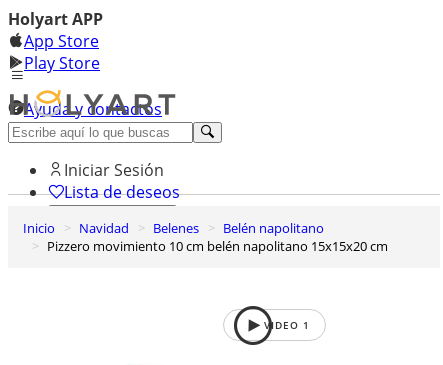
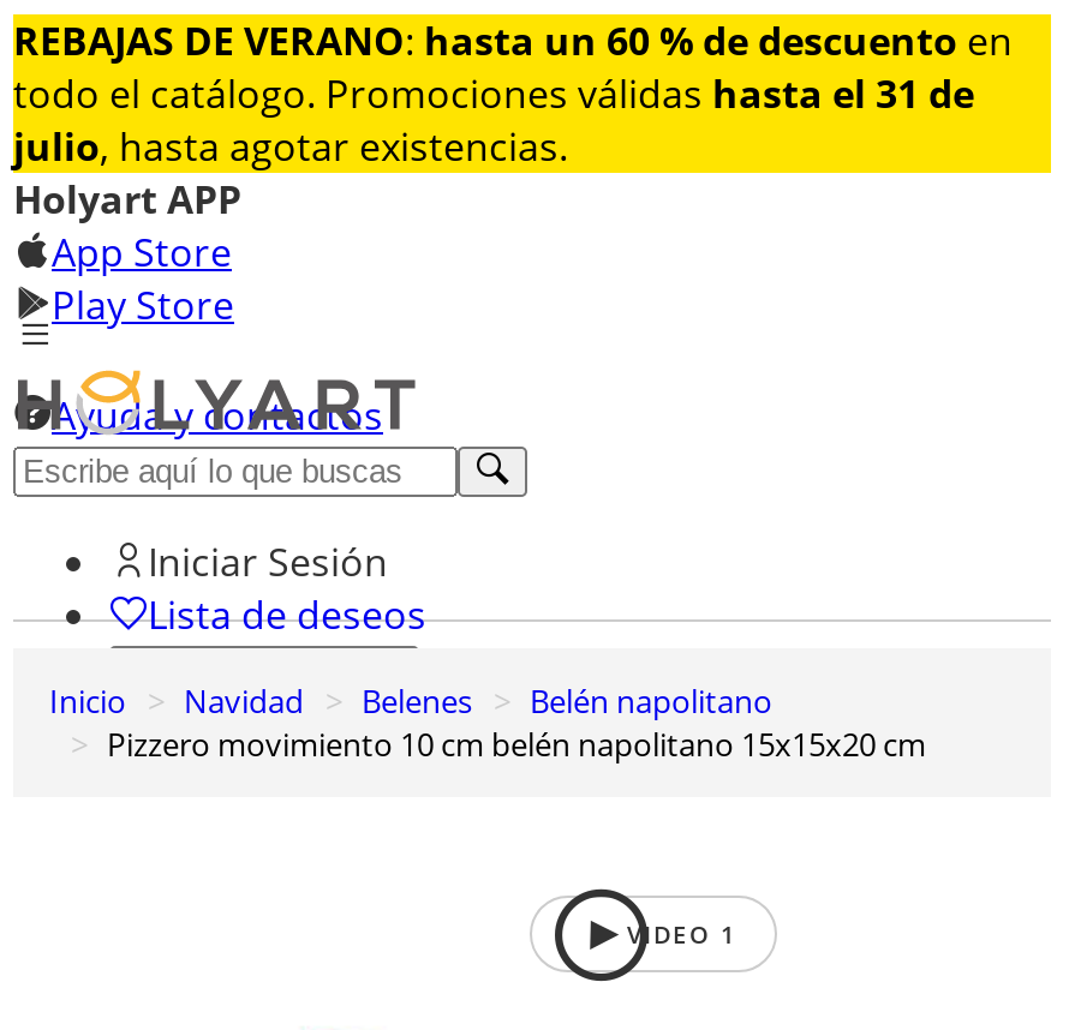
+ [image]
+ REBAJAS DE VERANO: hasta un 60 % de descuento en
+ todo el catálogo. Promociones válidas hasta el 31 de
+ julio, hasta agotar existencias.
